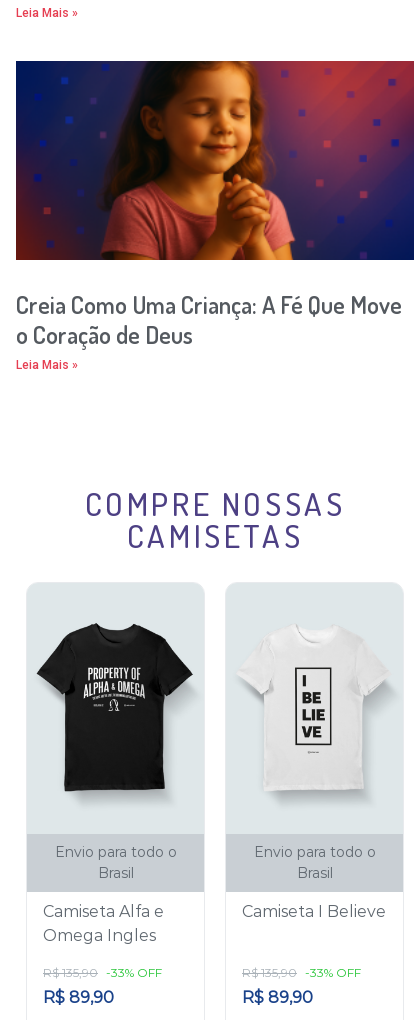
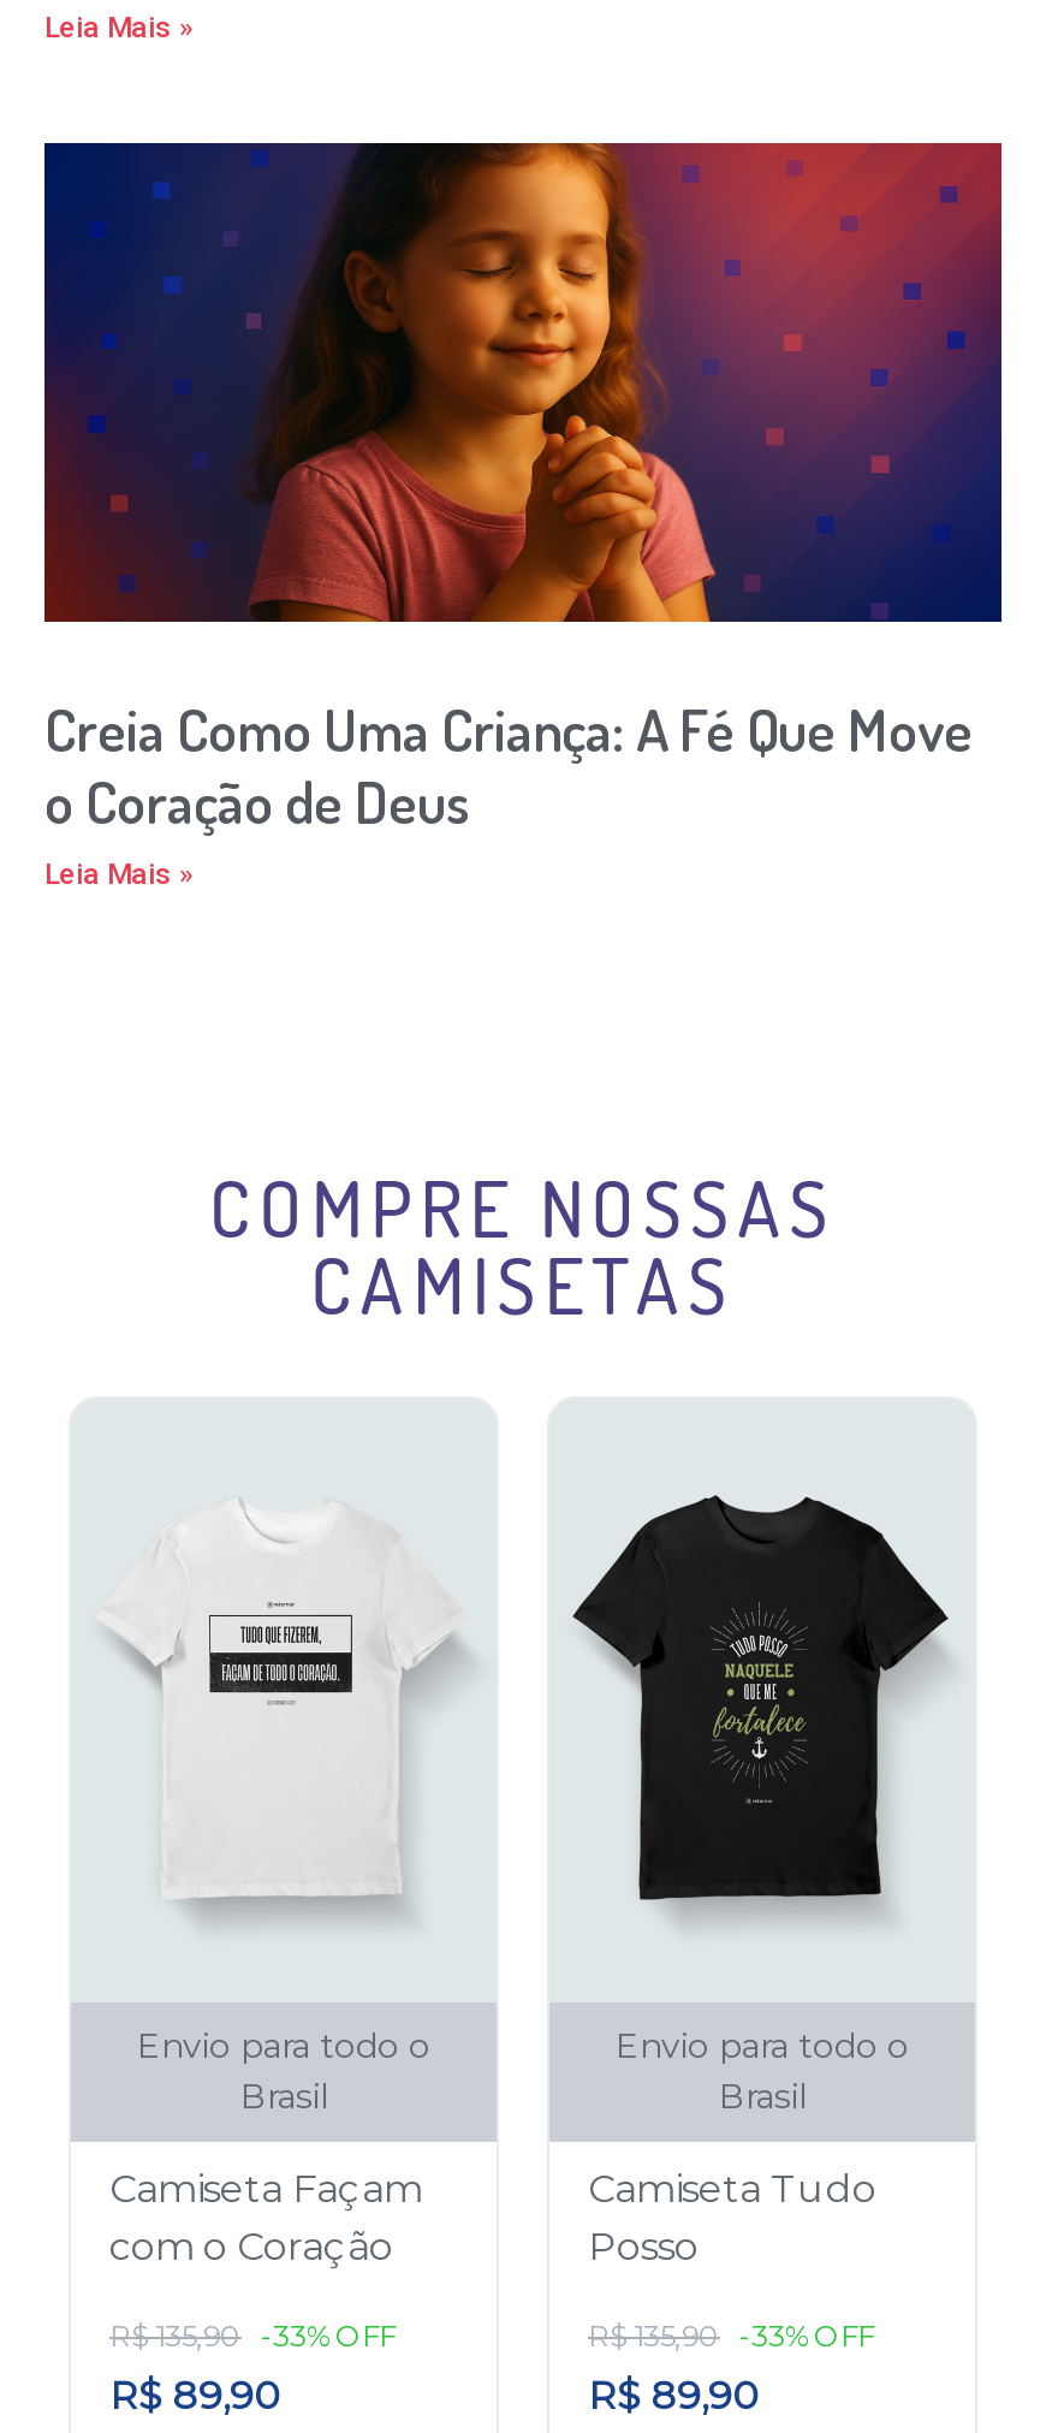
- [image]
+ [image]

- [image]
+ [image]

- Camiseta Alfa e
- Omega Ingles
+ Camiseta Façam
+ com o Coração

- Camiseta I Believe
+ Camiseta Tudo
+ Posso
